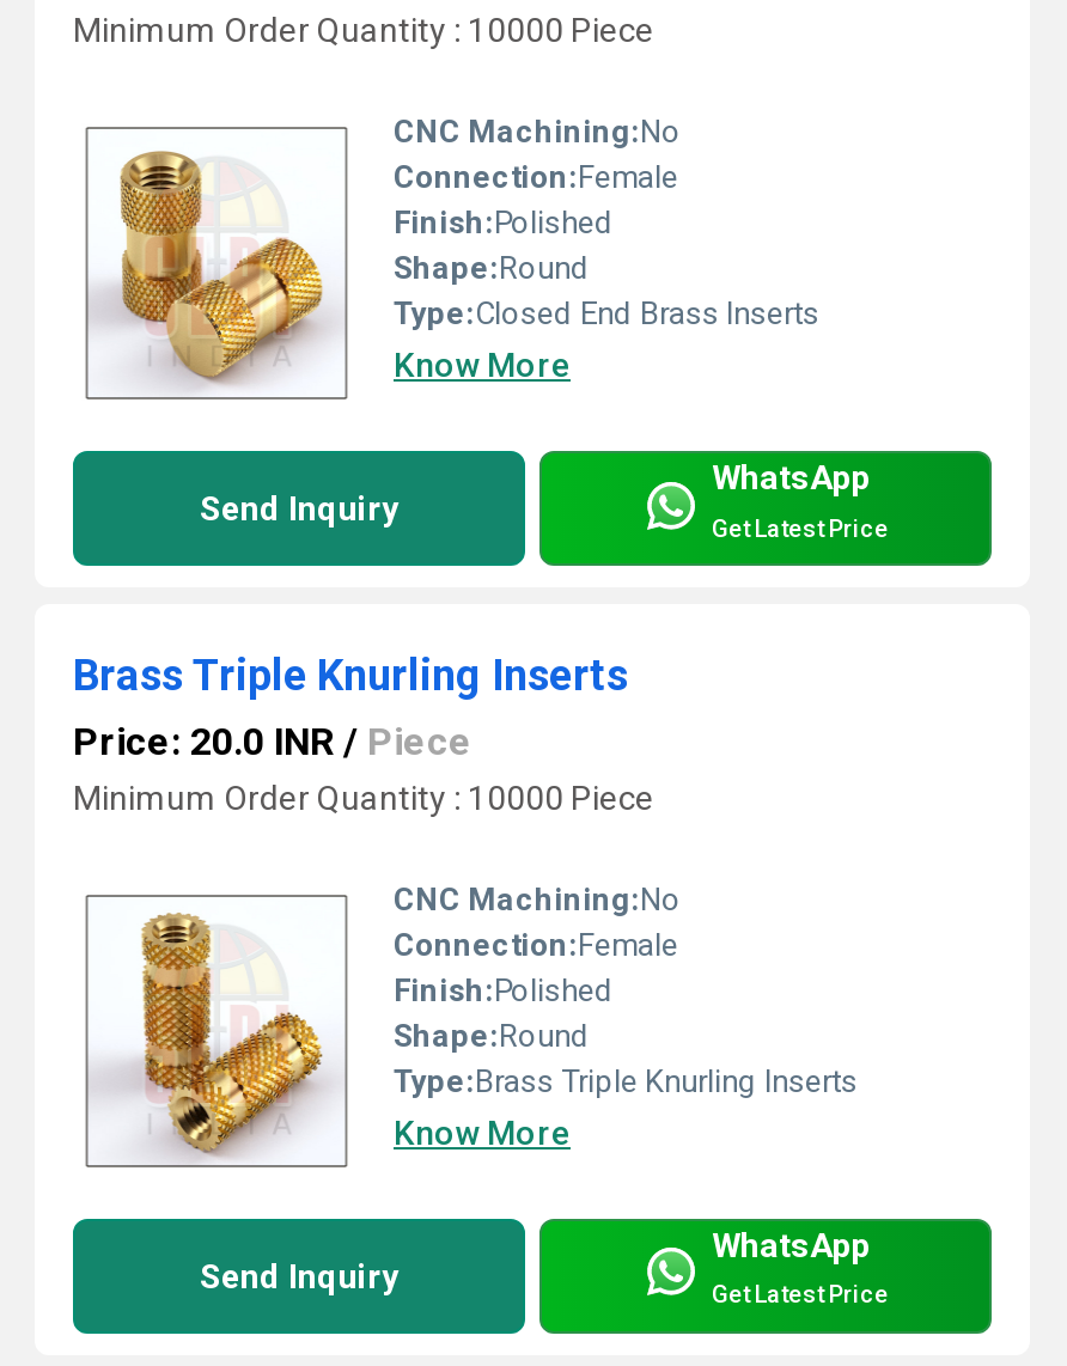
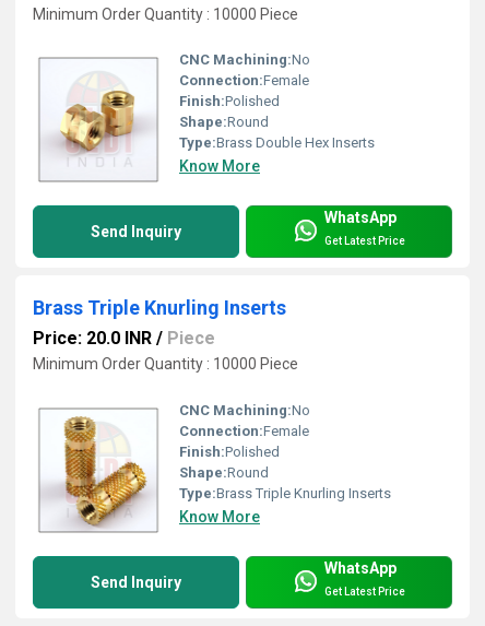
- [image]
- Type:Closed End Brass Inserts
+ [image]
+ Type:Brass Double Hex Inserts
